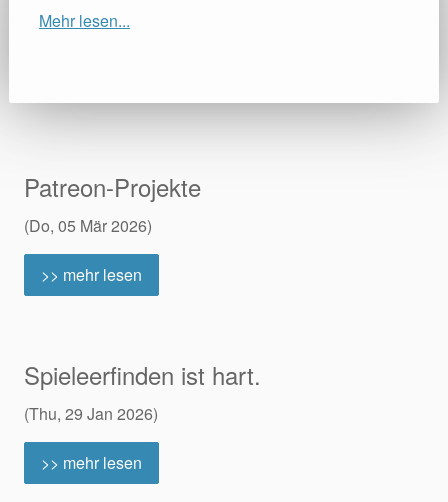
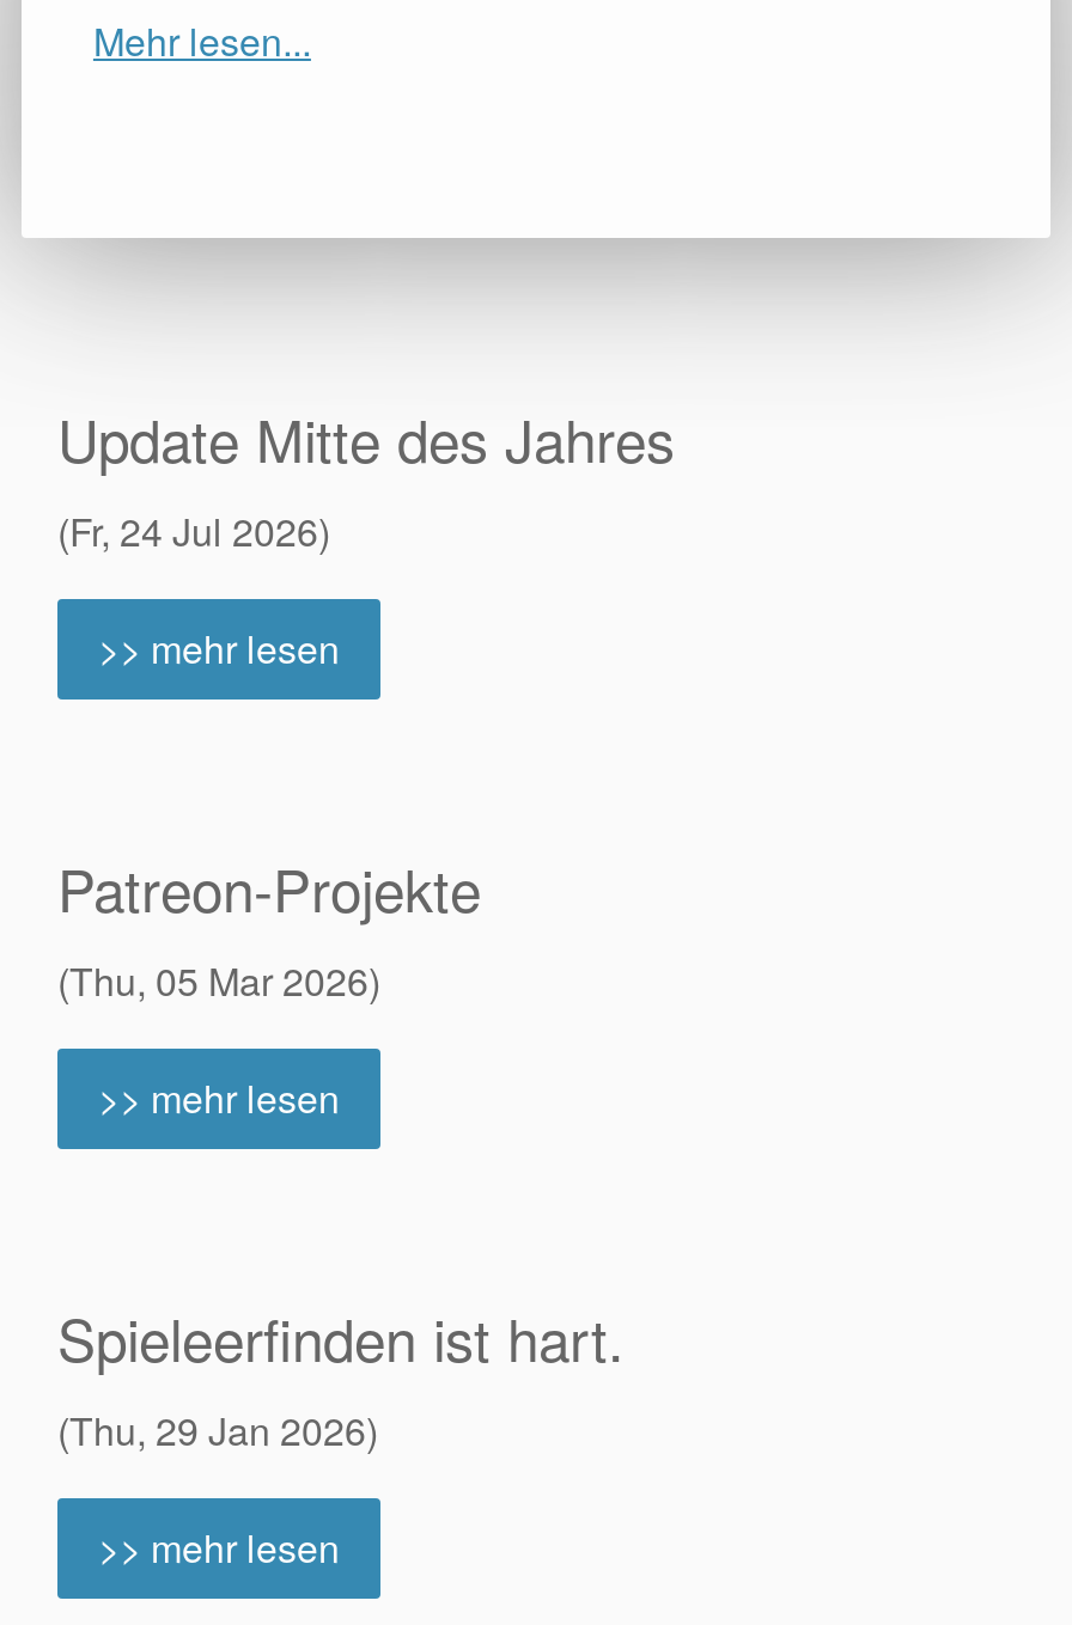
+ Update Mitte des Jahres
+ (Fr, 24 Jul 2026)
+ >> mehr lesen

- (Do, 05 Mär 2026)
+ (Thu, 05 Mar 2026)
